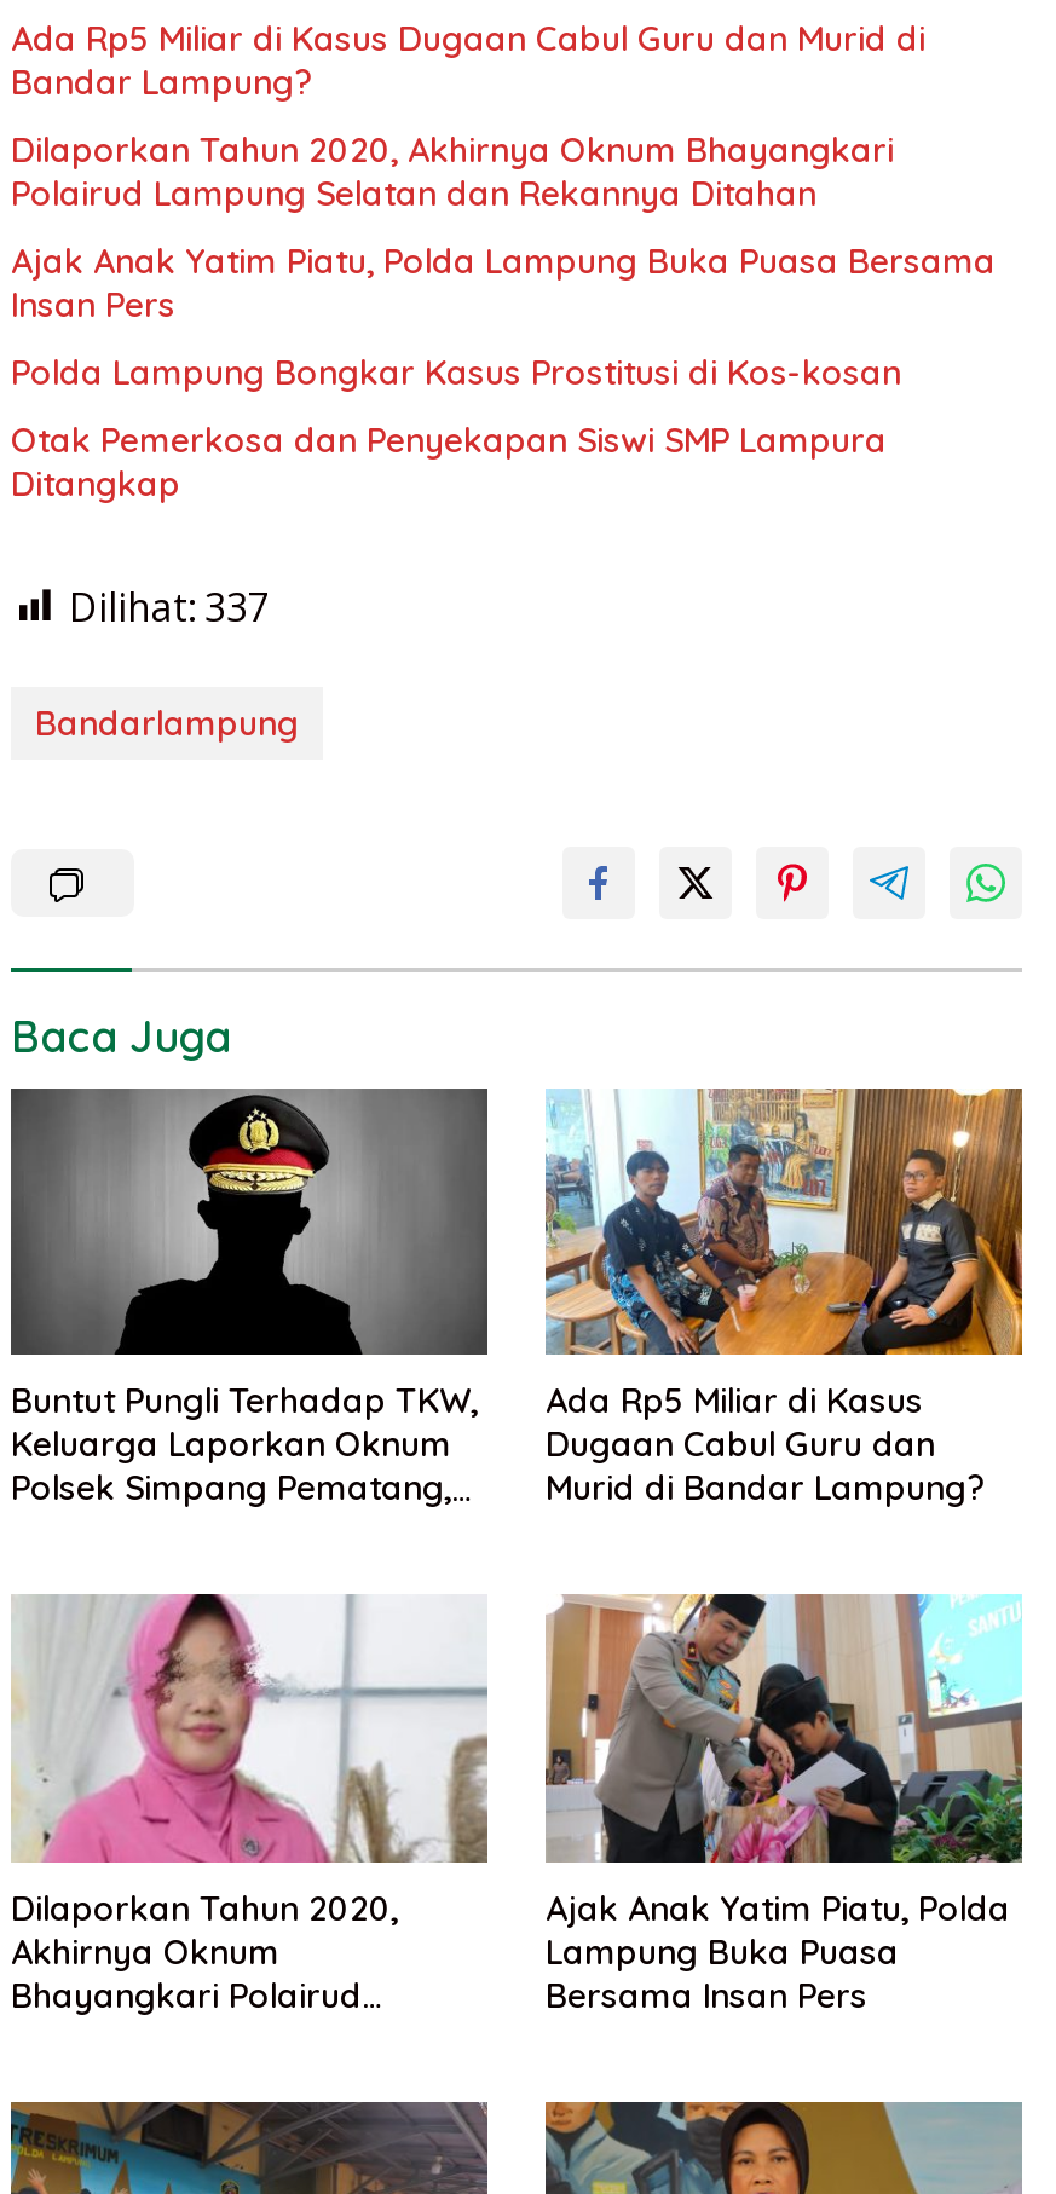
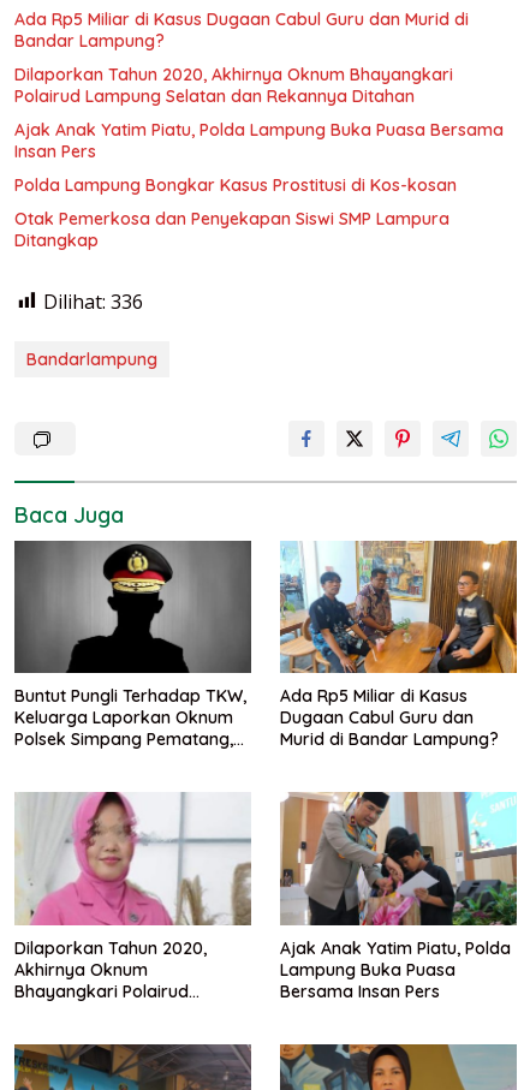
- Dilihat: 337
+ Dilihat: 336
